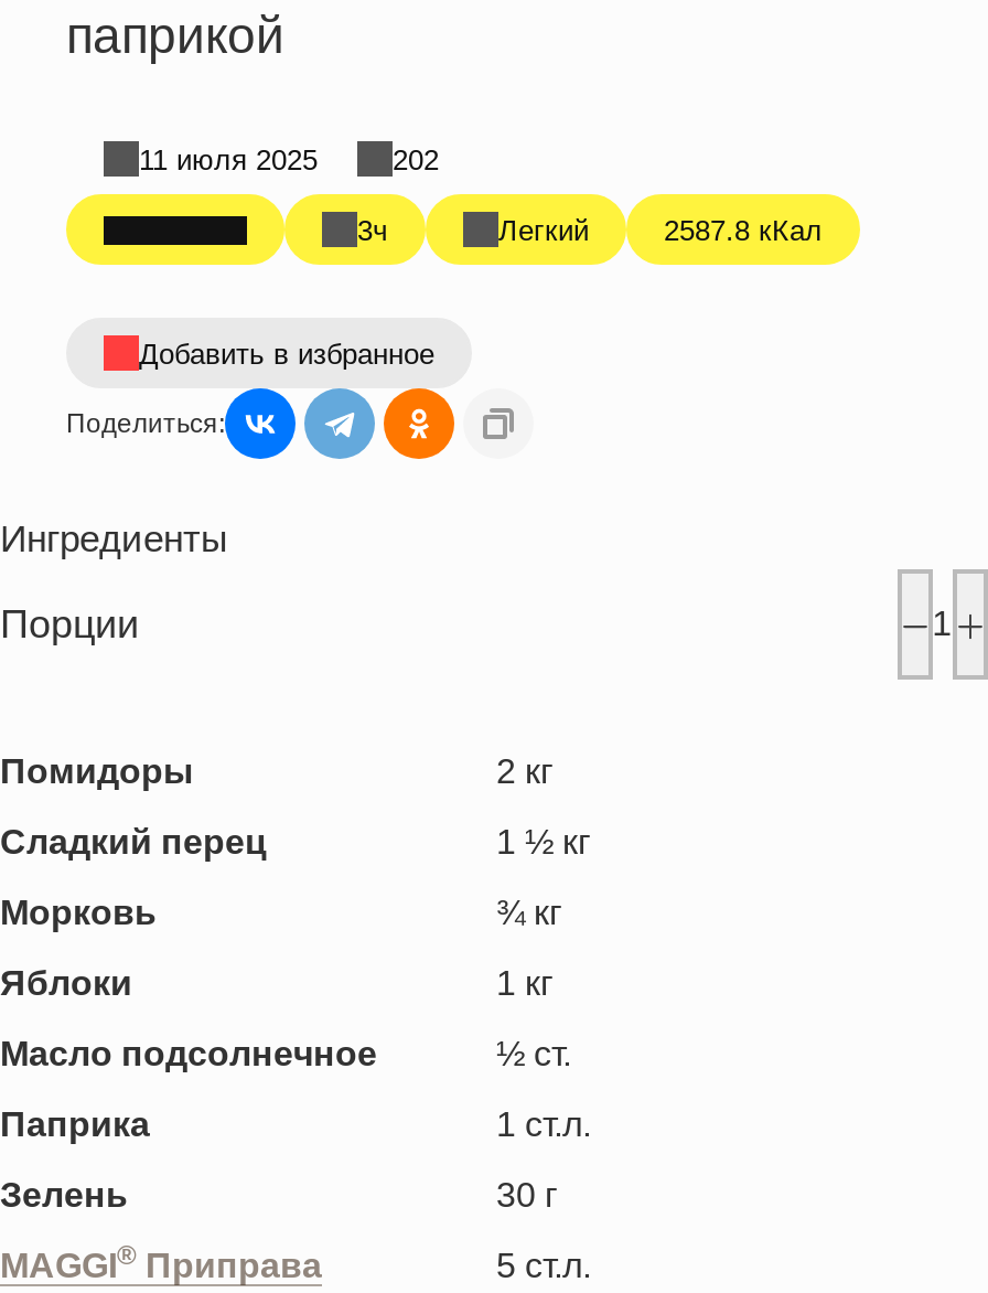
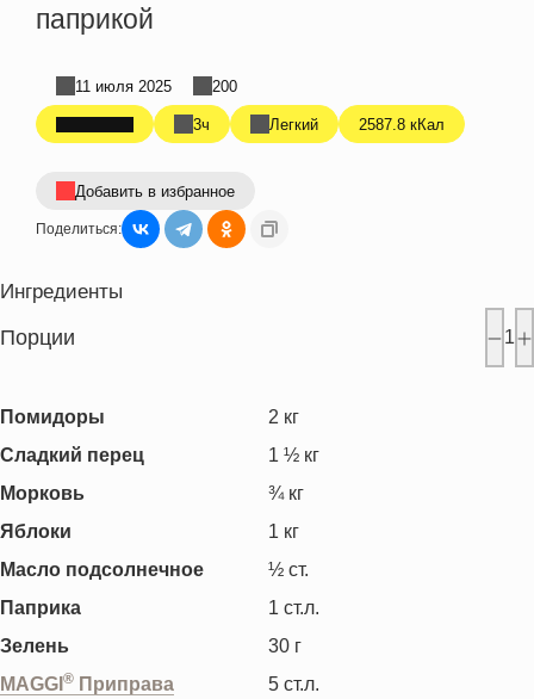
- 202
+ 200
